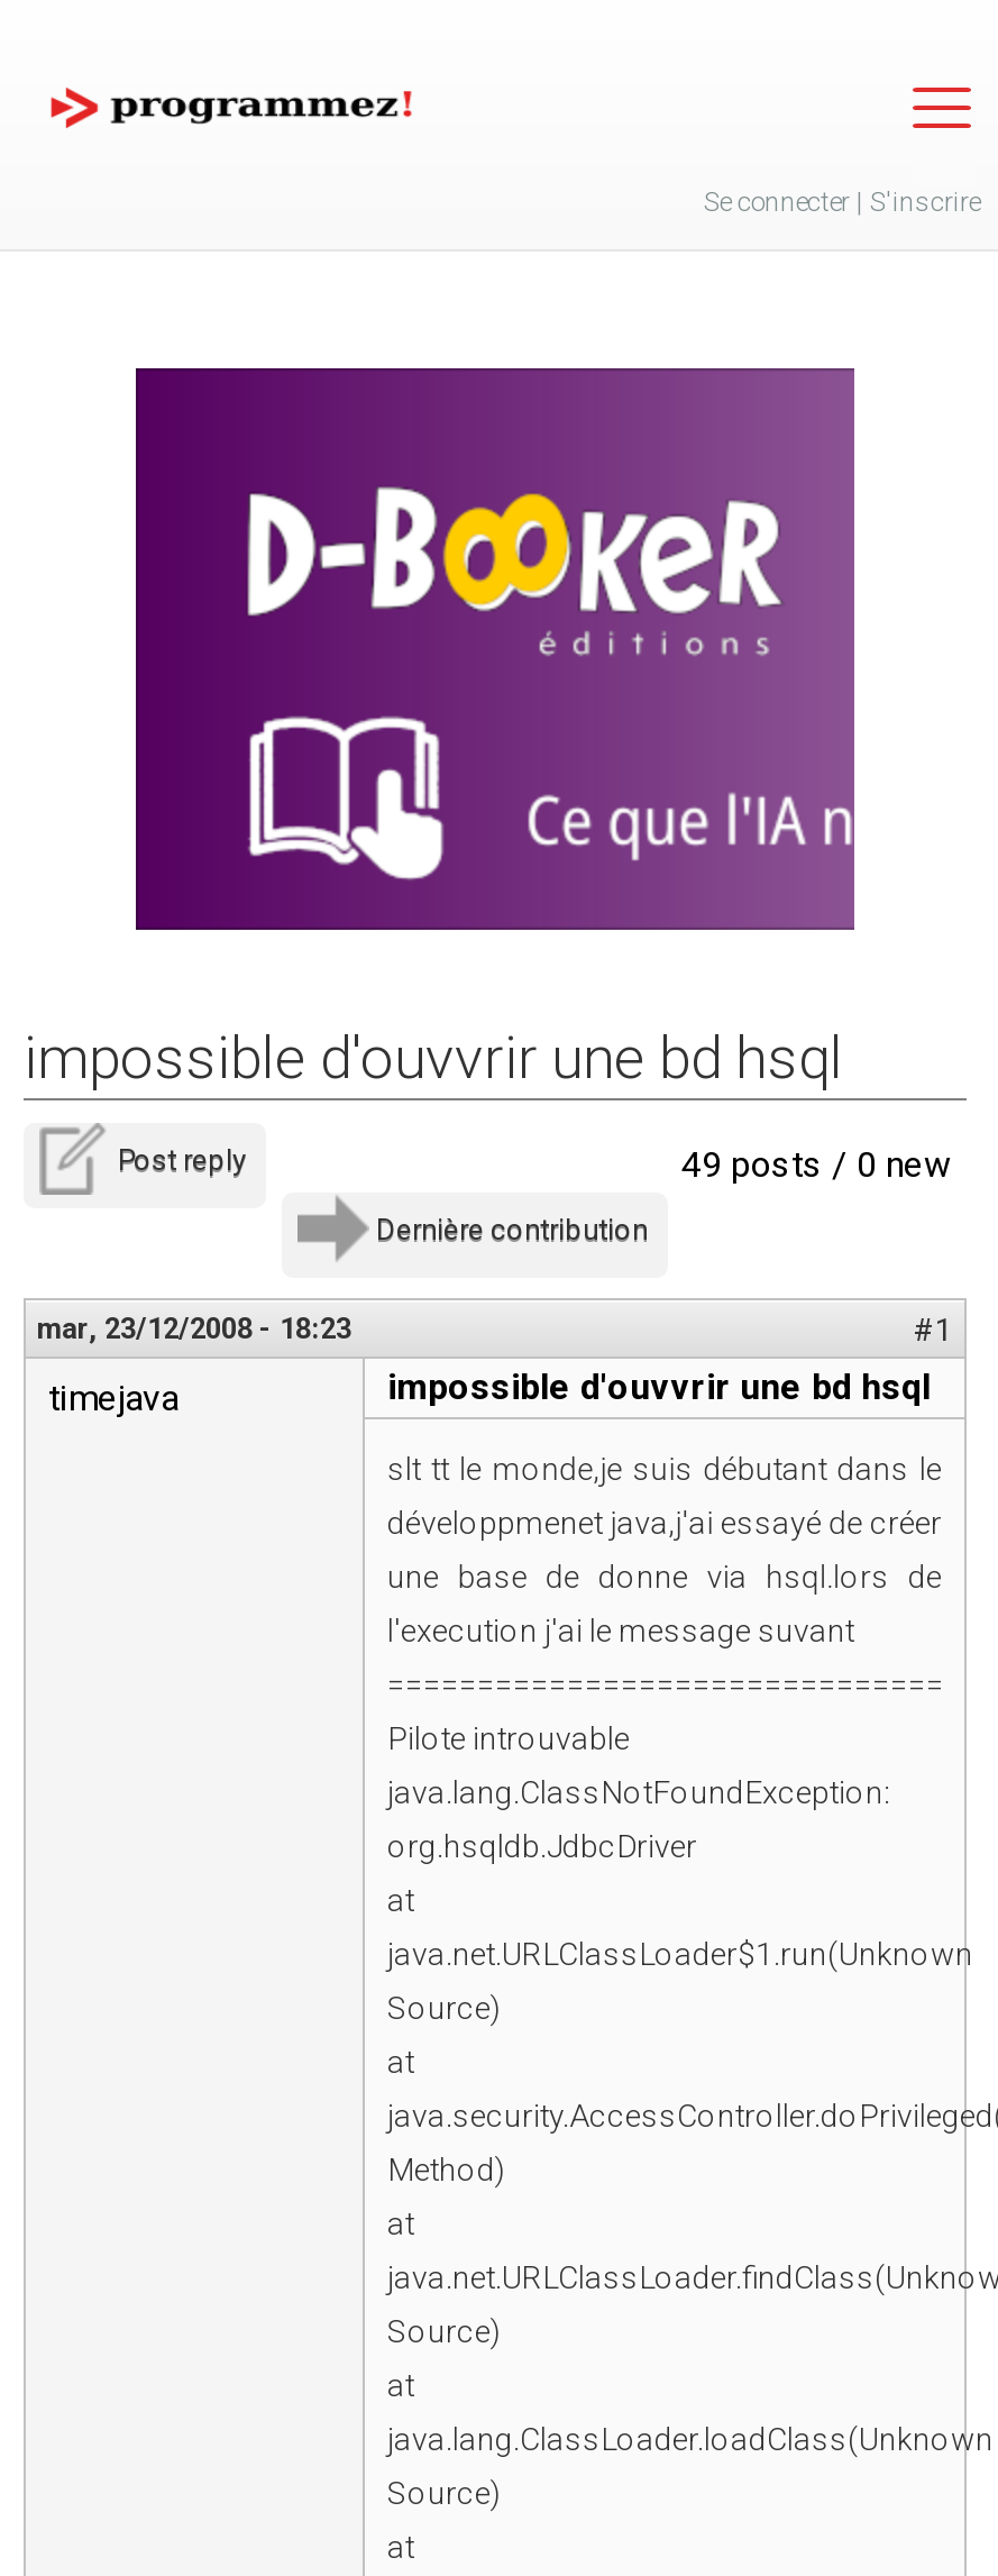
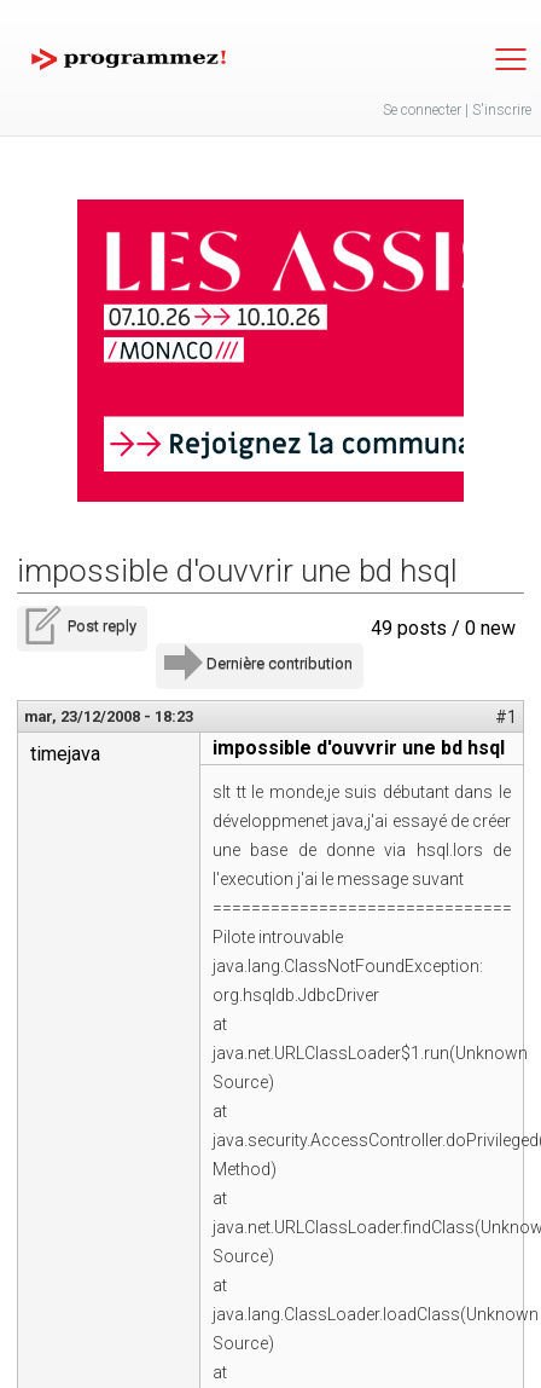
- [image]
+ [image]
